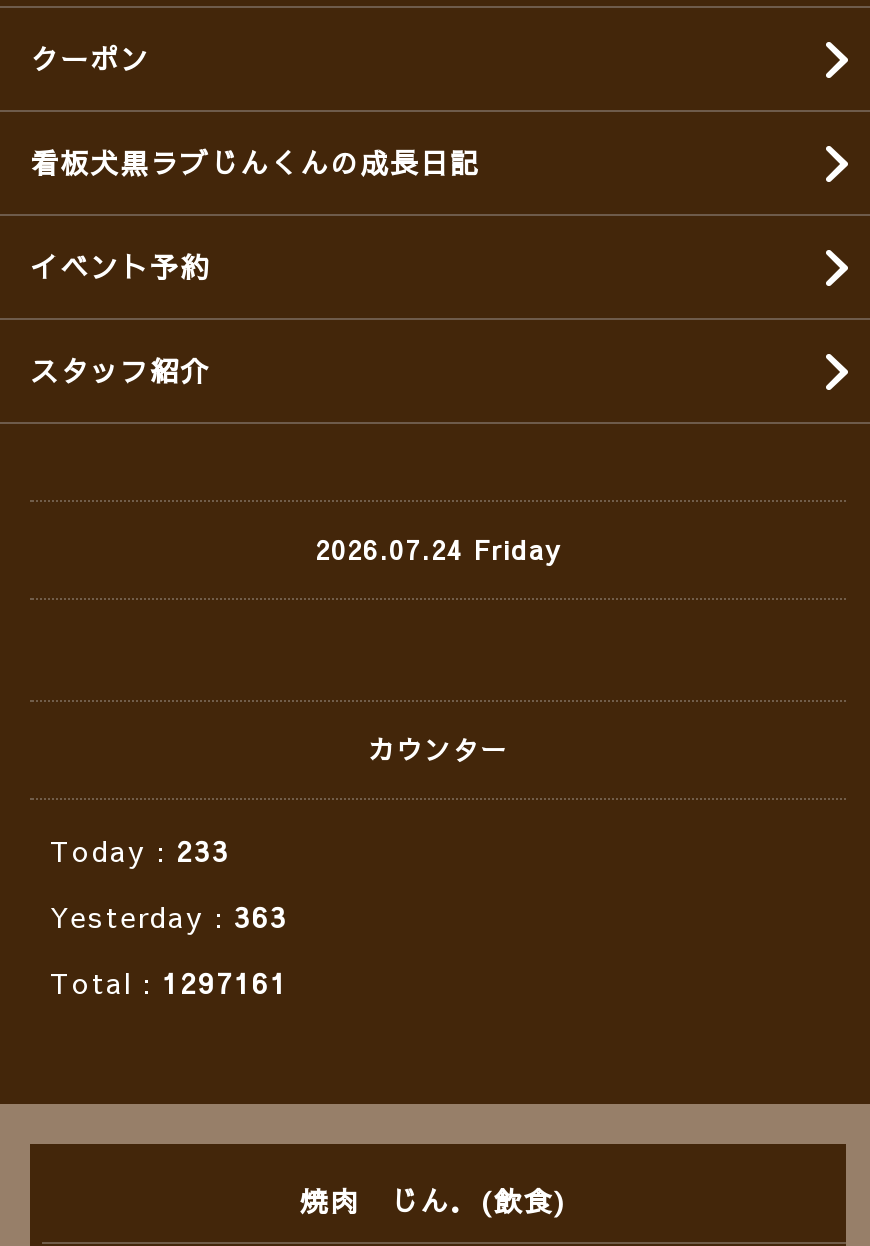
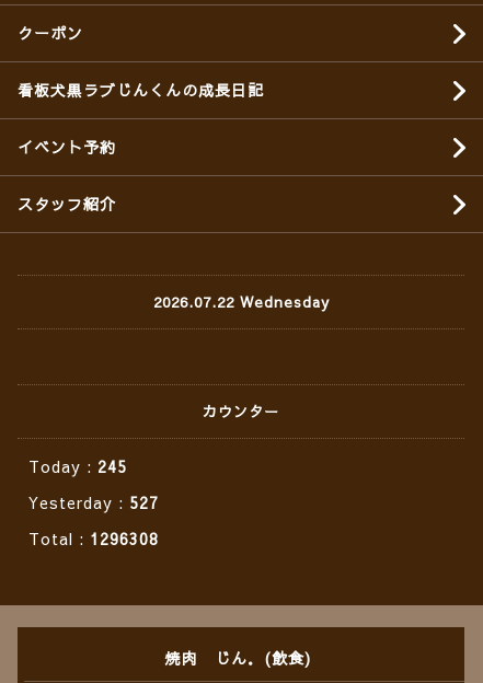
- 2026.07.24 Friday
+ 2026.07.22 Wednesday

- Today : 233
+ Today : 245

- Yesterday : 363
+ Yesterday : 527

- Total : 1297161
+ Total : 1296308
